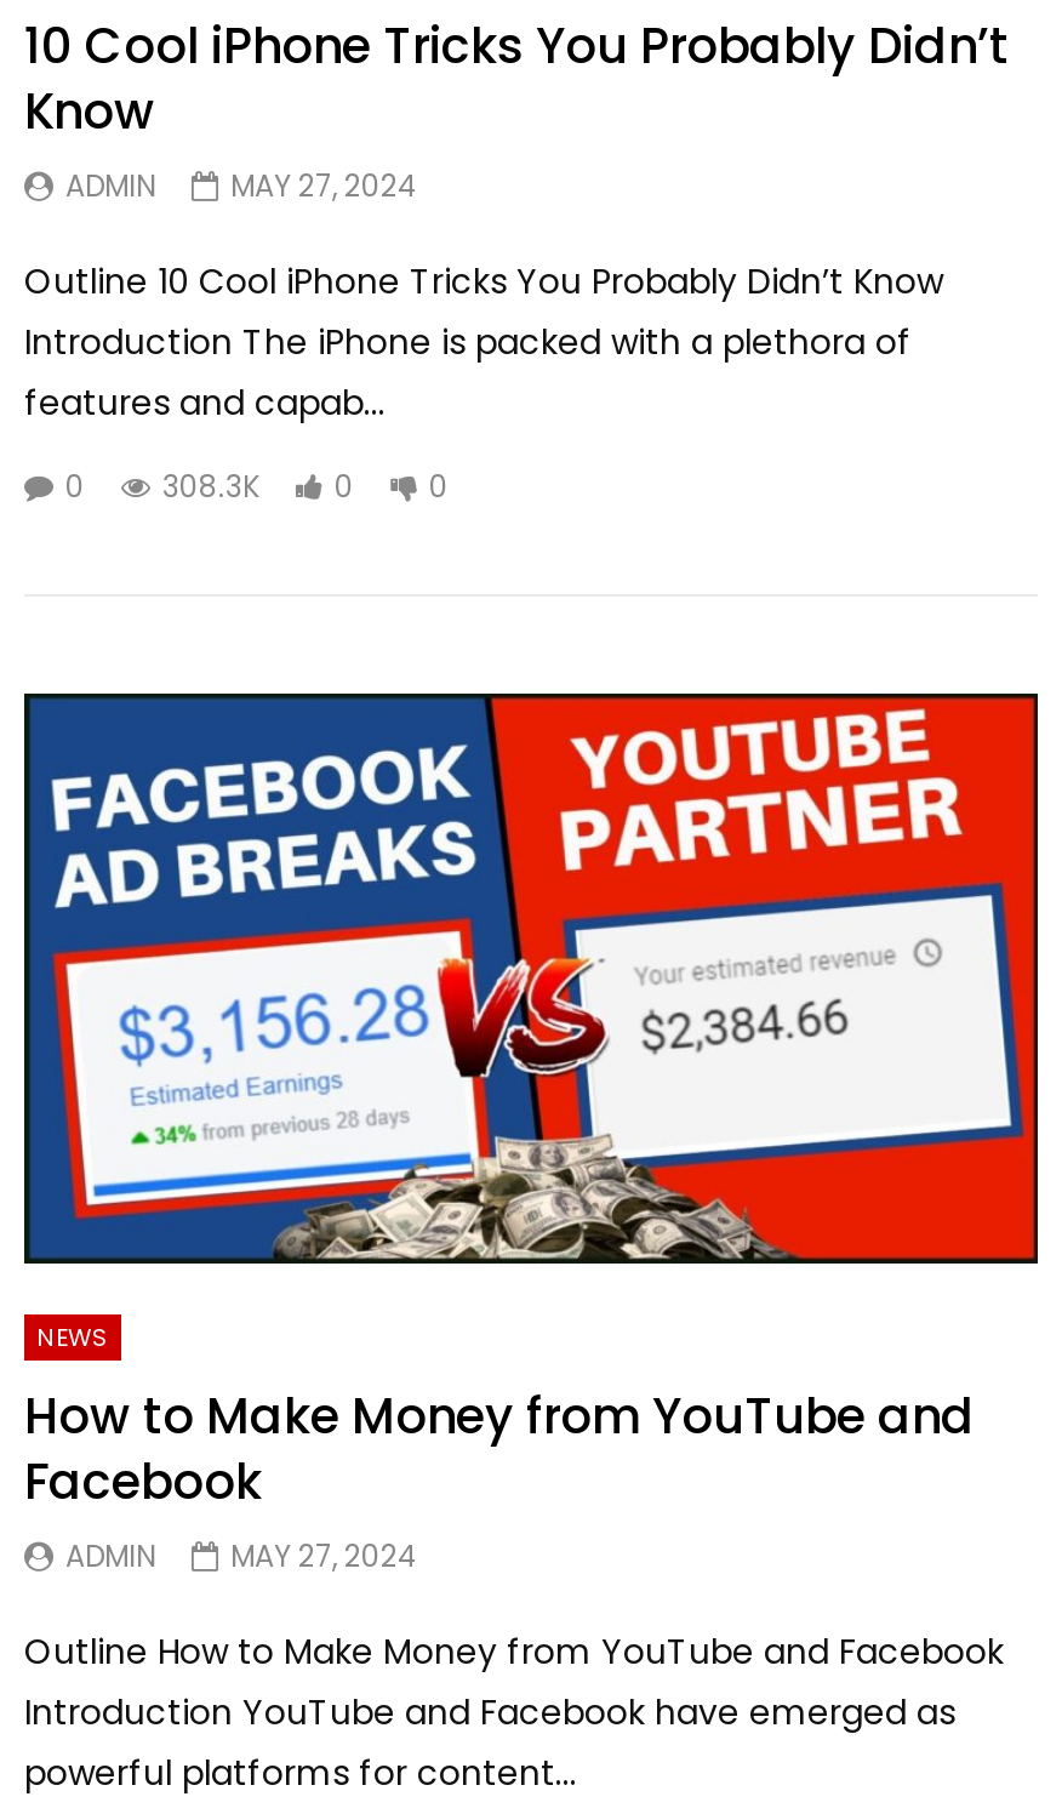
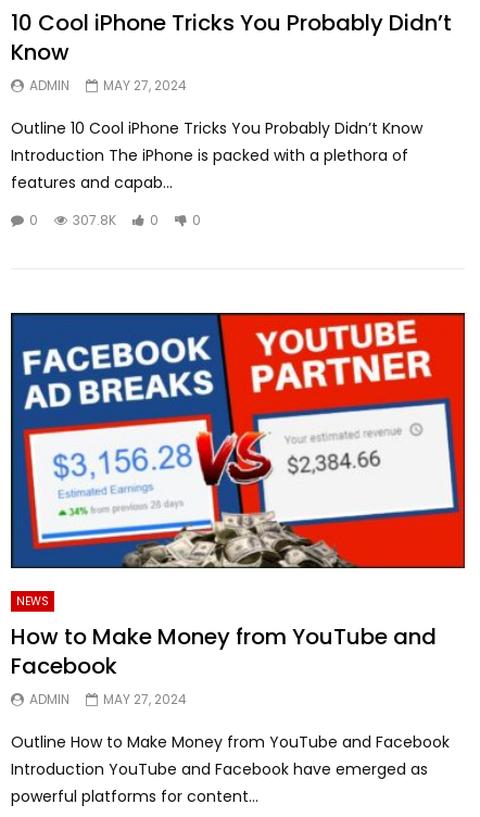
- 0 308.3K 0 0
+ 0 307.8K 0 0
